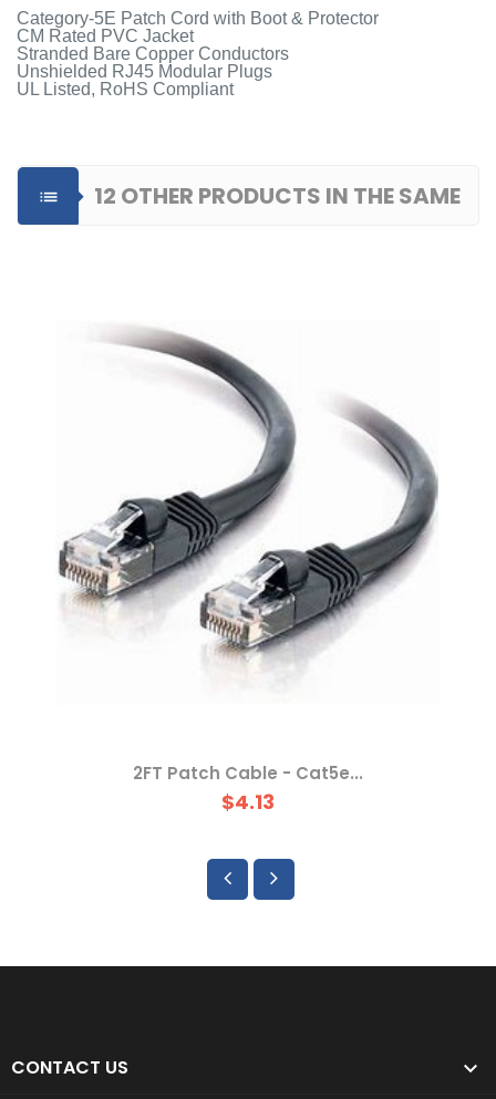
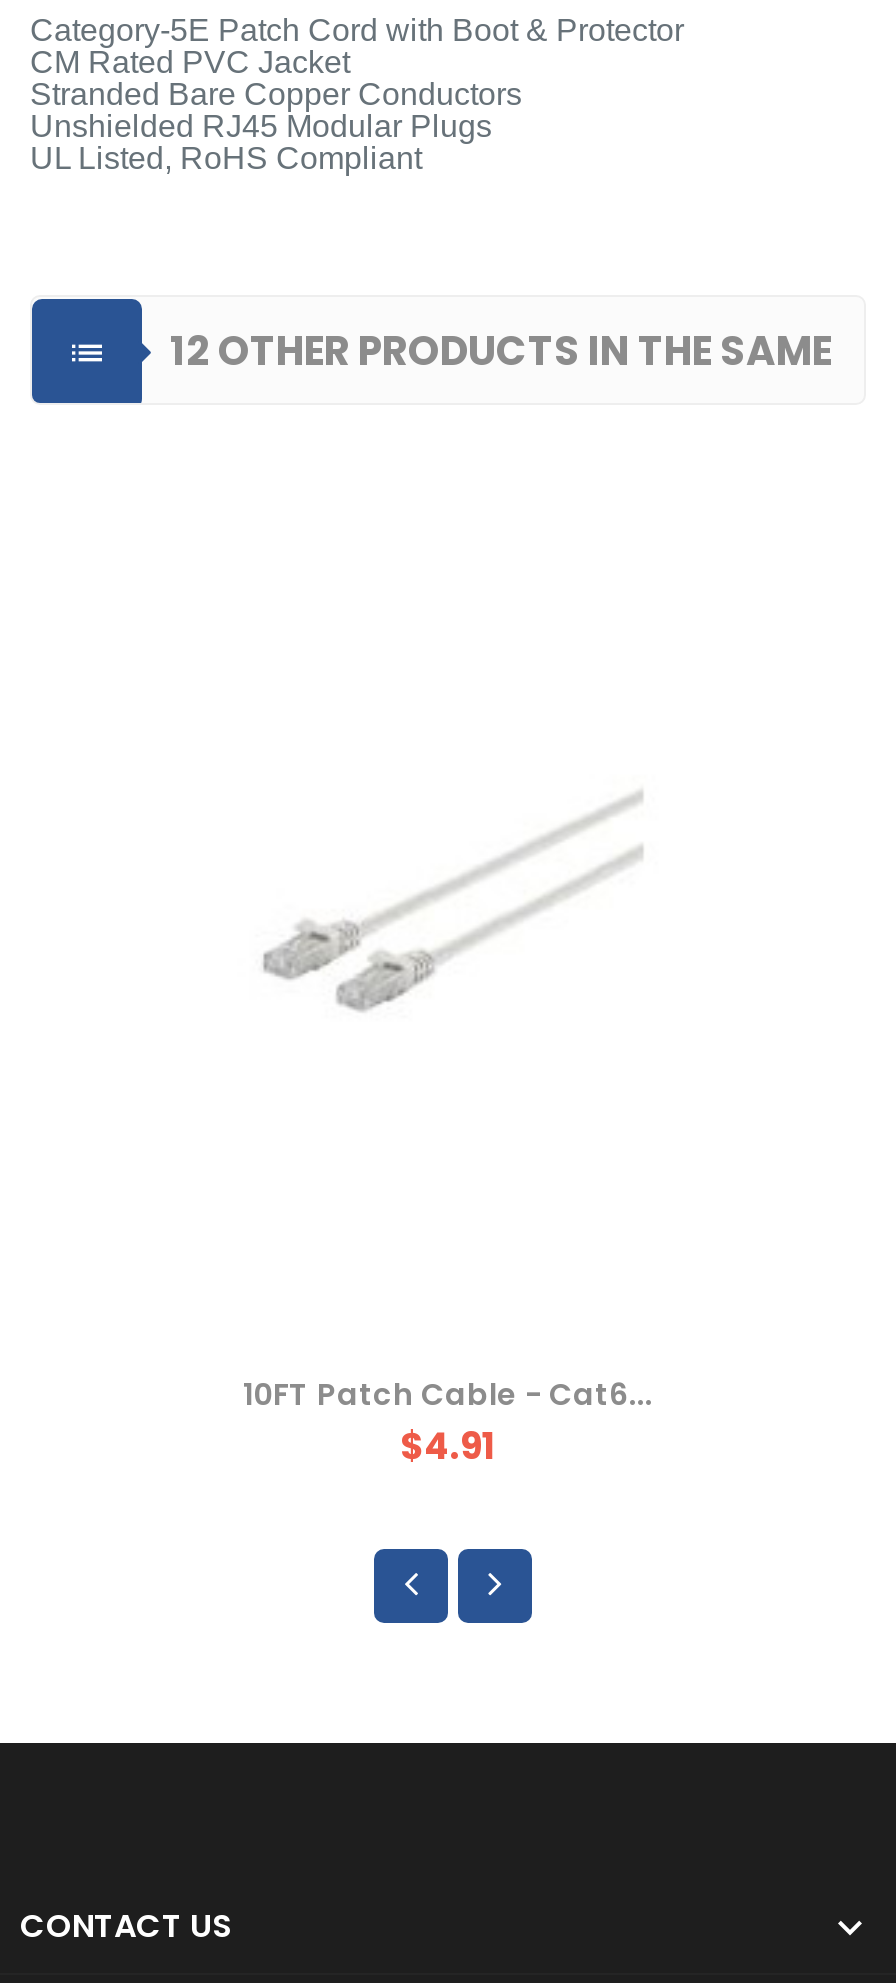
- [image]

- 2FT Patch Cable - Cat5e...
+ 10FT Patch Cable - Cat6...

- $4.13
+ $4.91
